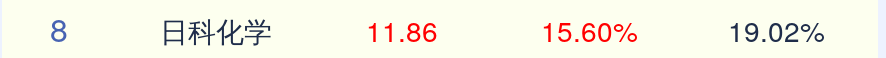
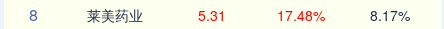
- 日科化学
- 11.86
- 15.60%
- 19.02%
+ 莱美药业
+ 5.31
+ 17.48%
+ 8.17%
